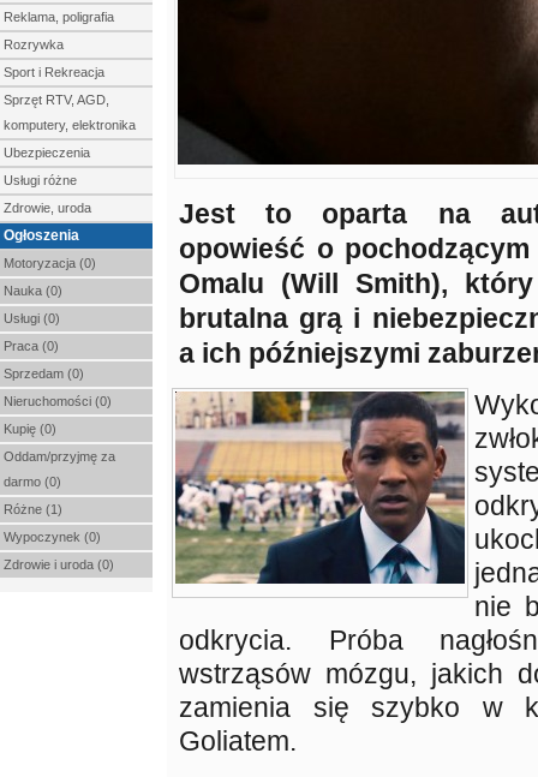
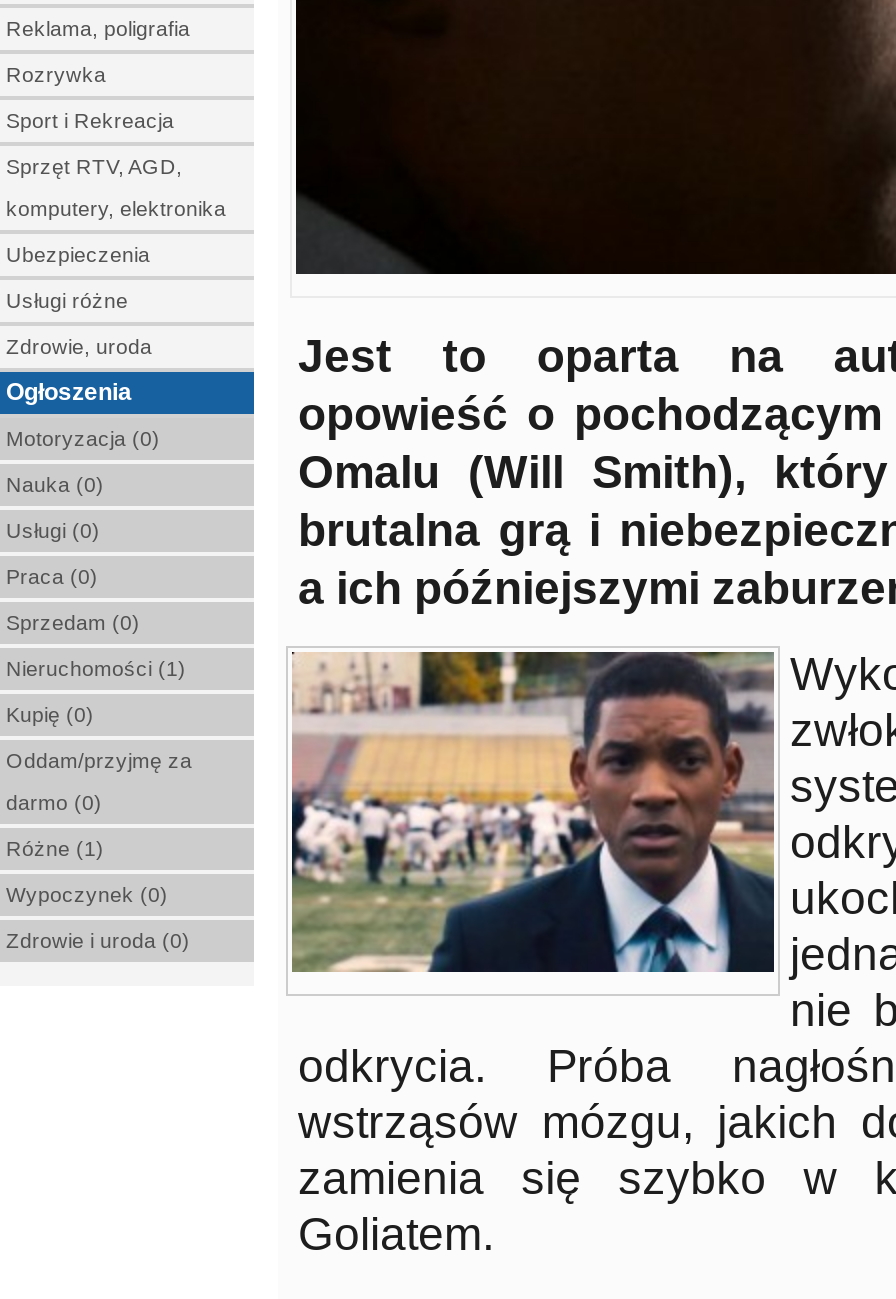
- Nieruchomości (0)
+ Nieruchomości (1)
